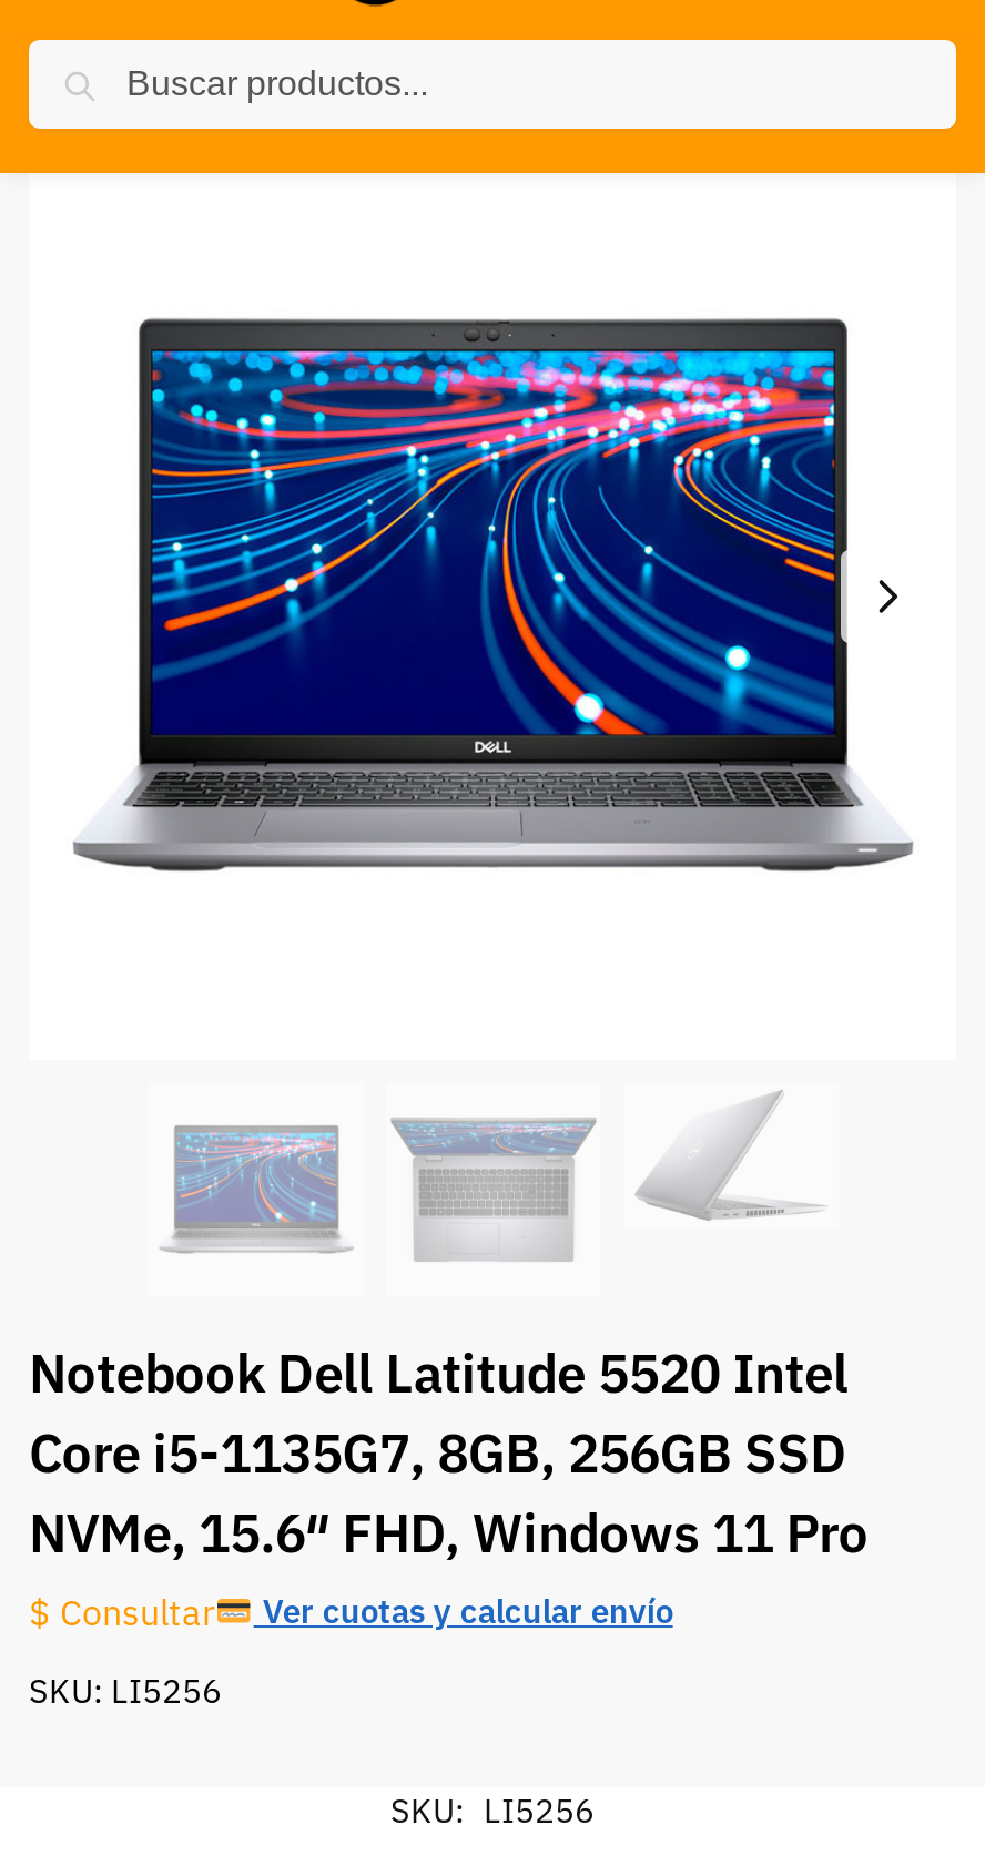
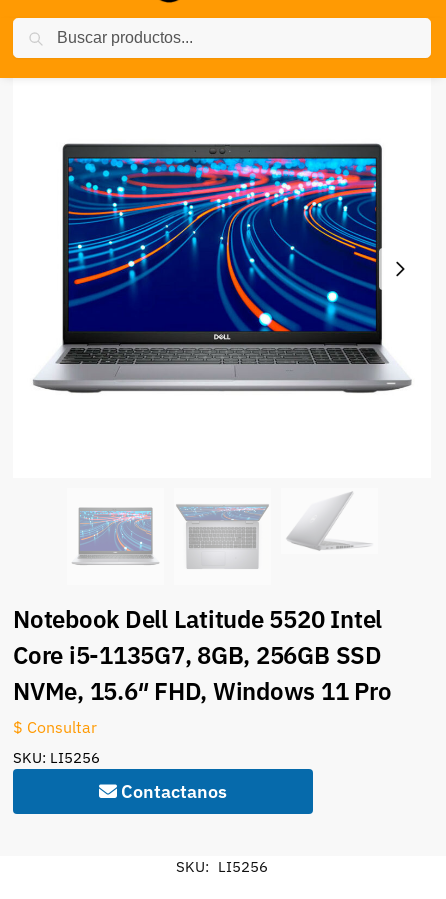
- Ver cuotas y calcular envío

+ Contactanos
